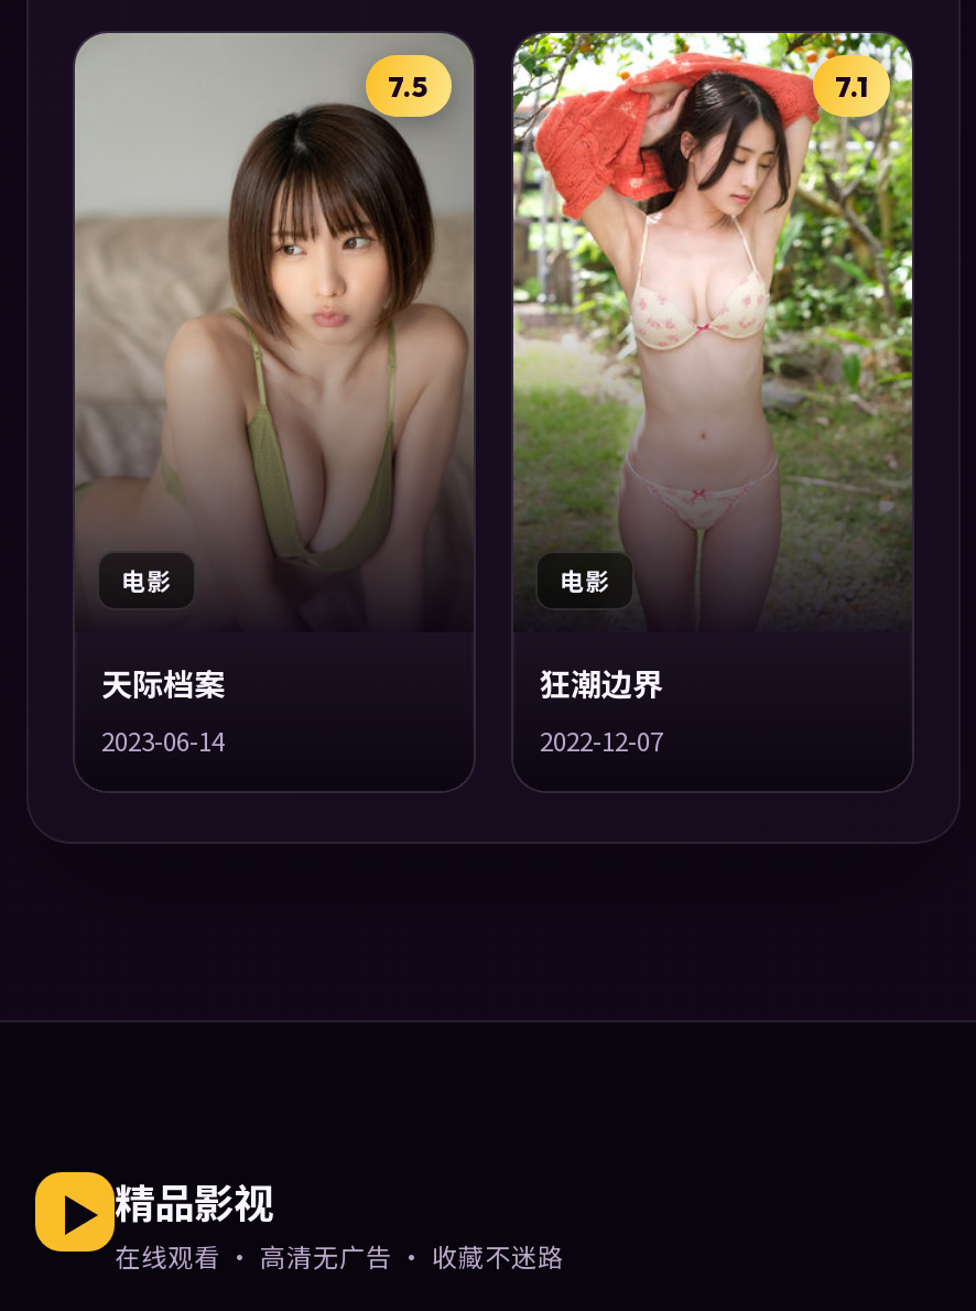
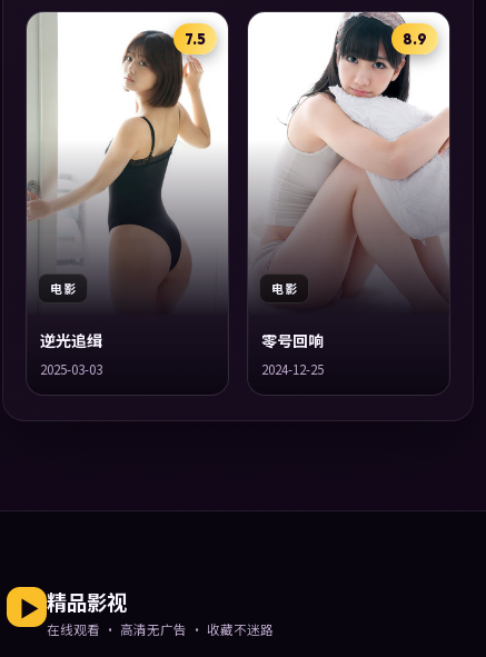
- [image]
- 天际档案
- 2023-06-14
+ [image]
+ 逆光追缉
+ 2025-03-03

- [image]
- 7.1
+ [image]
+ 8.9

- 狂潮边界
- 2022-12-07
+ 零号回响
+ 2024-12-25
